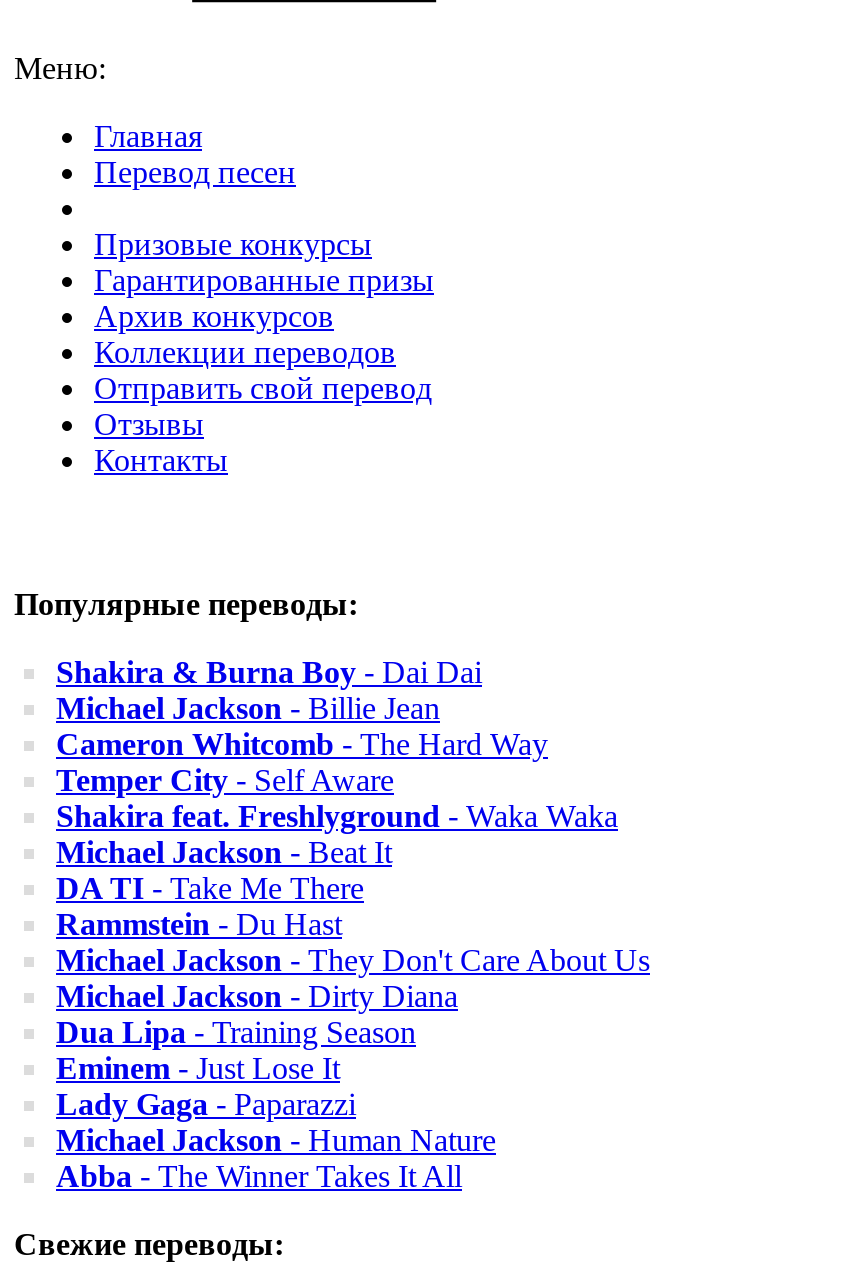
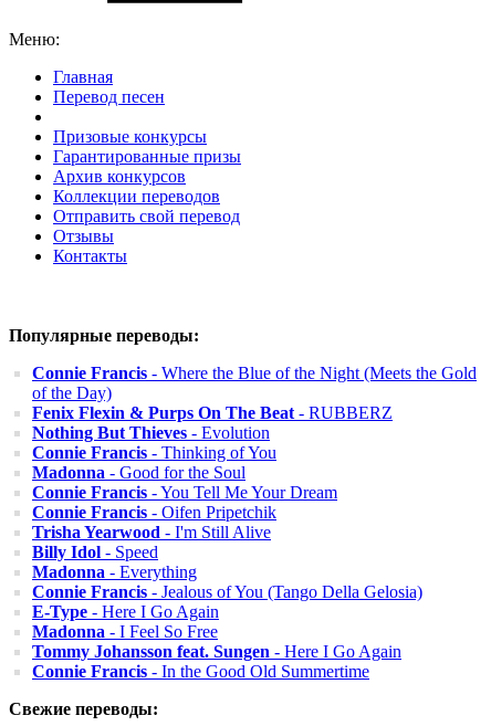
- Shakira & Burna Boy - Dai Dai
- Michael Jackson - Billie Jean
- Cameron Whitcomb - The Hard Way
- Temper City - Self Aware
- Shakira feat. Freshlyground - Waka Waka
- Michael Jackson - Beat It
- DA TI - Take Me There
- Rammstein - Du Hast
- Michael Jackson - They Don't Care About Us
- Michael Jackson - Dirty Diana
- Dua Lipa - Training Season
- Eminem - Just Lose It
- Lady Gaga - Paparazzi
- Michael Jackson - Human Nature
- Abba - The Winner Takes It All
+ Connie Francis - Where the Blue of the Night (Meets the Gold
+ of the Day)
+ Fenix Flexin & Purps On The Beat - RUBBERZ
+ Nothing But Thieves - Evolution
+ Connie Francis - Thinking of You
+ Madonna - Good for the Soul
+ Connie Francis - You Tell Me Your Dream
+ Connie Francis - Oifen Pripetchik
+ Trisha Yearwood - I'm Still Alive
+ Billy Idol - Speed
+ Madonna - Everything
+ Connie Francis - Jealous of You (Tango Della Gelosia)
+ E-Type - Here I Go Again
+ Madonna - I Feel So Free
+ Tommy Johansson feat. Sungen - Here I Go Again
+ Connie Francis - In the Good Old Summertime
